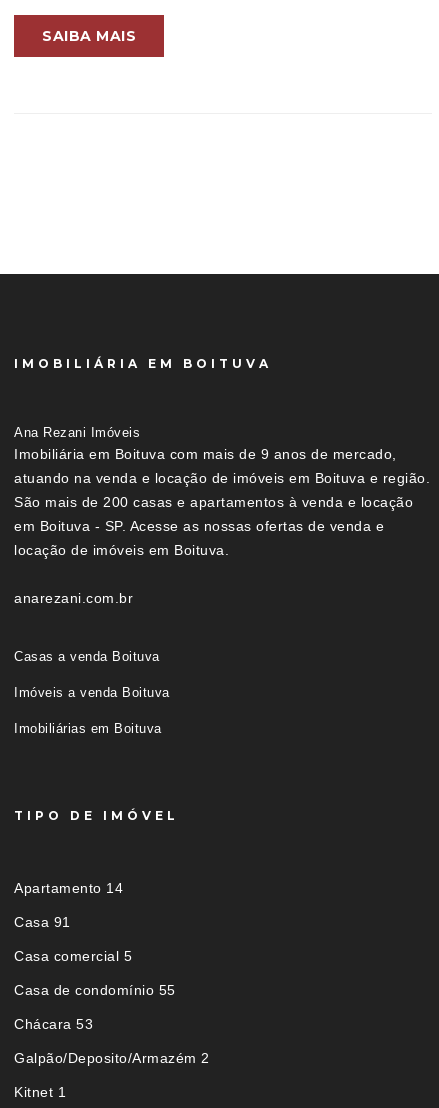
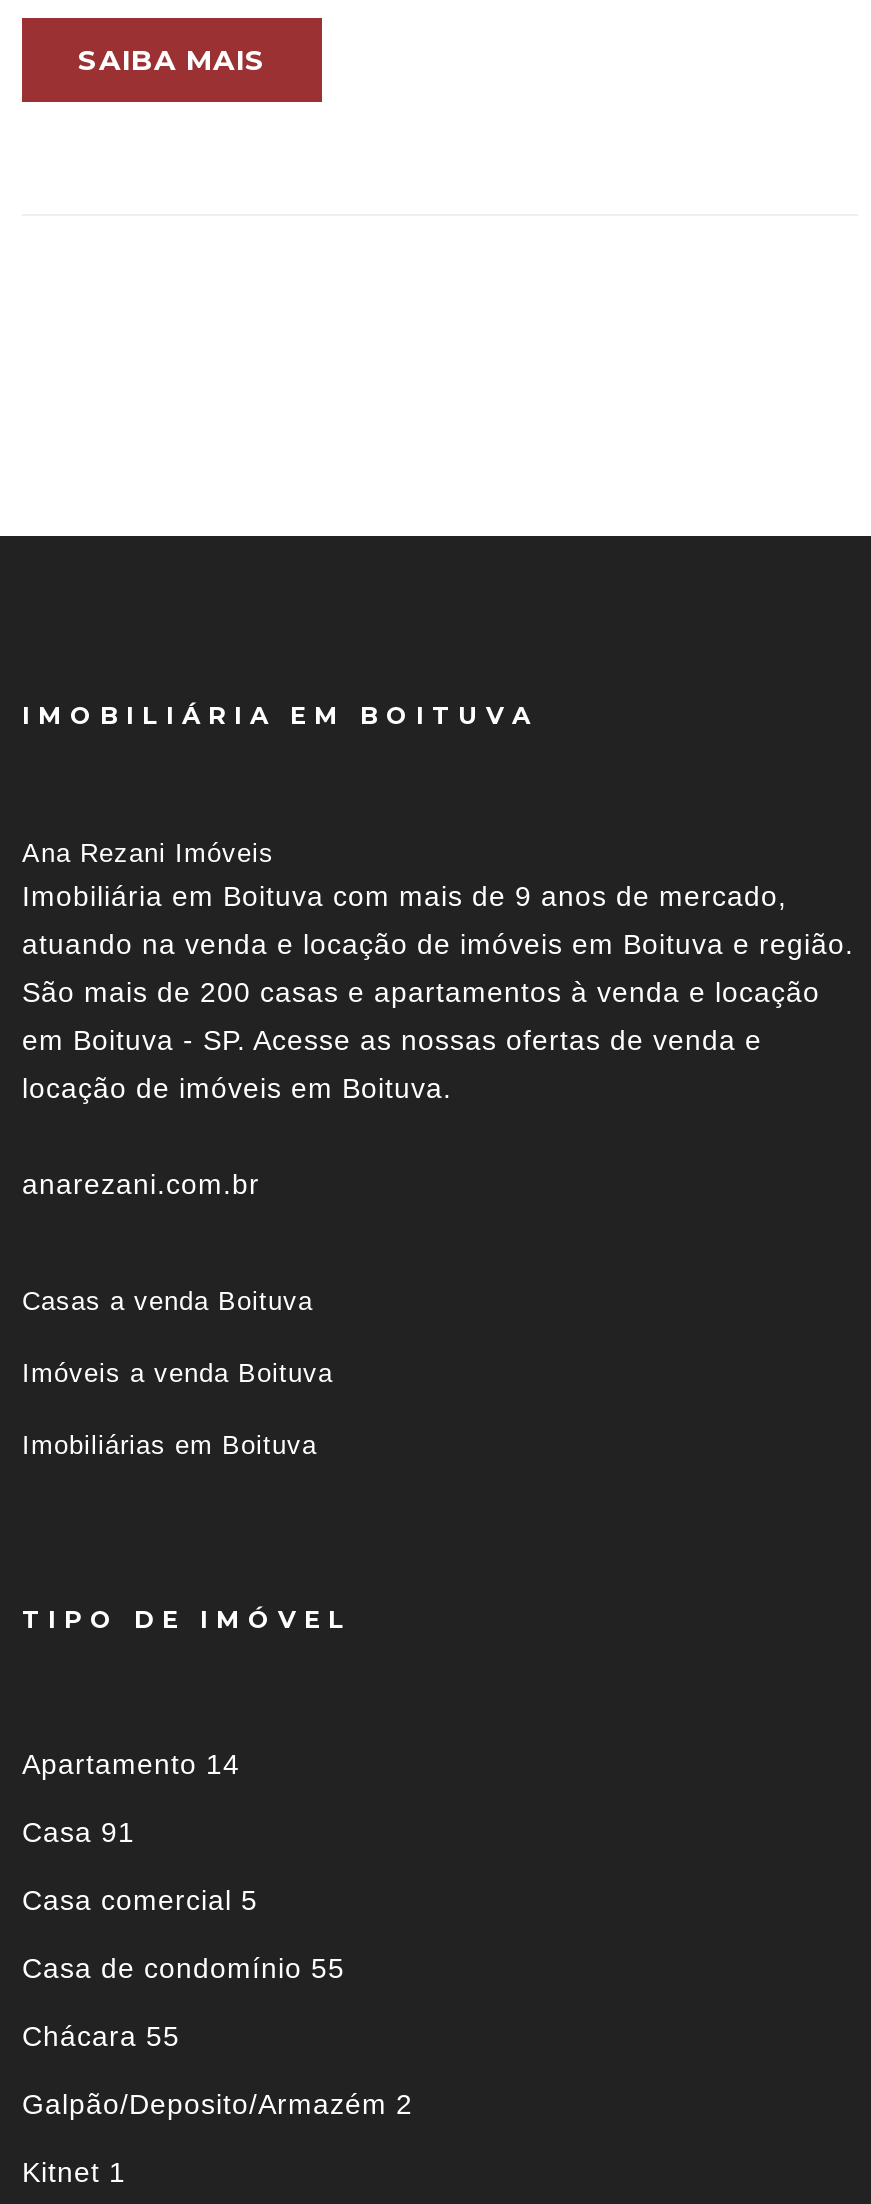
- Chácara 53
+ Chácara 55
